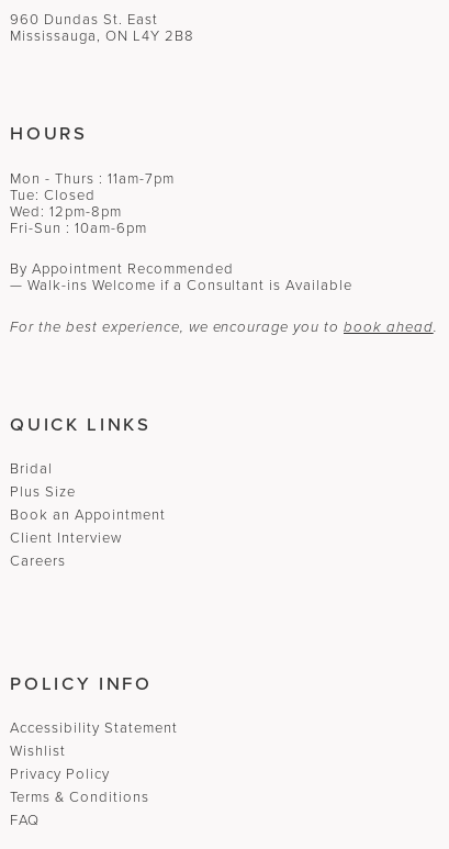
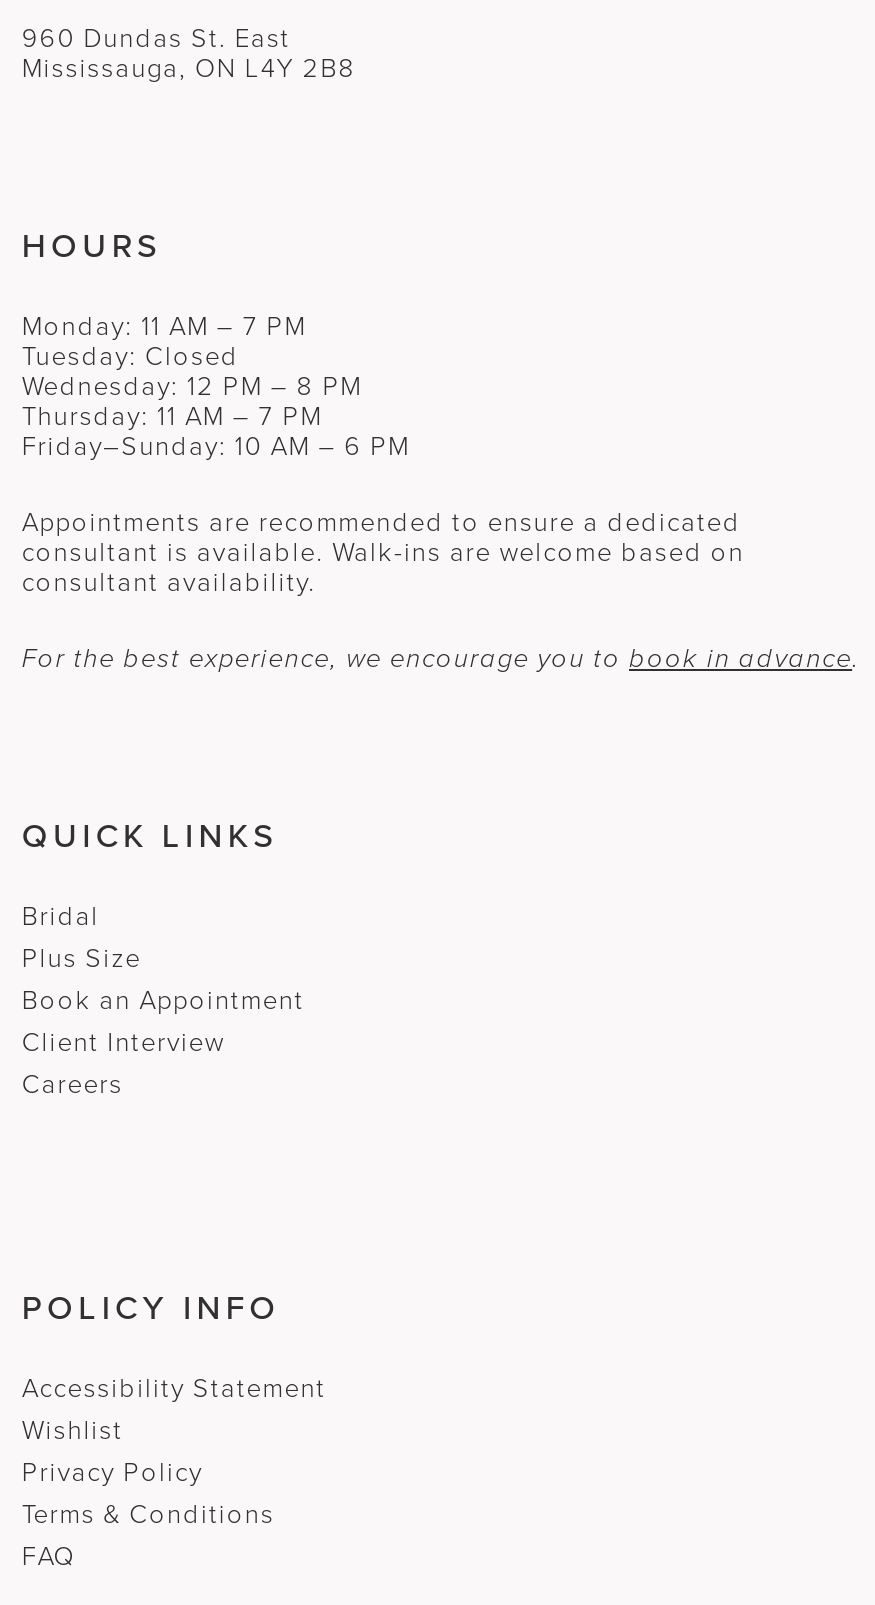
- Mon - Thurs : 11am-7pm
- Tue: Closed
- Wed: 12pm-8pm
- Fri-Sun : 10am-6pm
+ Monday: 11 AM – 7 PM
+ Tuesday: Closed
+ Wednesday: 12 PM – 8 PM
+ Thursday: 11 AM – 7 PM
+ Friday–Sunday: 10 AM – 6 PM

- By Appointment Recommended
- — Walk-ins Welcome if a Consultant is Available
+ Appointments are recommended to ensure a dedicated
+ consultant is available. Walk-ins are welcome based on
+ consultant availability.

- For the best experience, we encourage you to book ahead.
+ For the best experience, we encourage you to book in advance.
